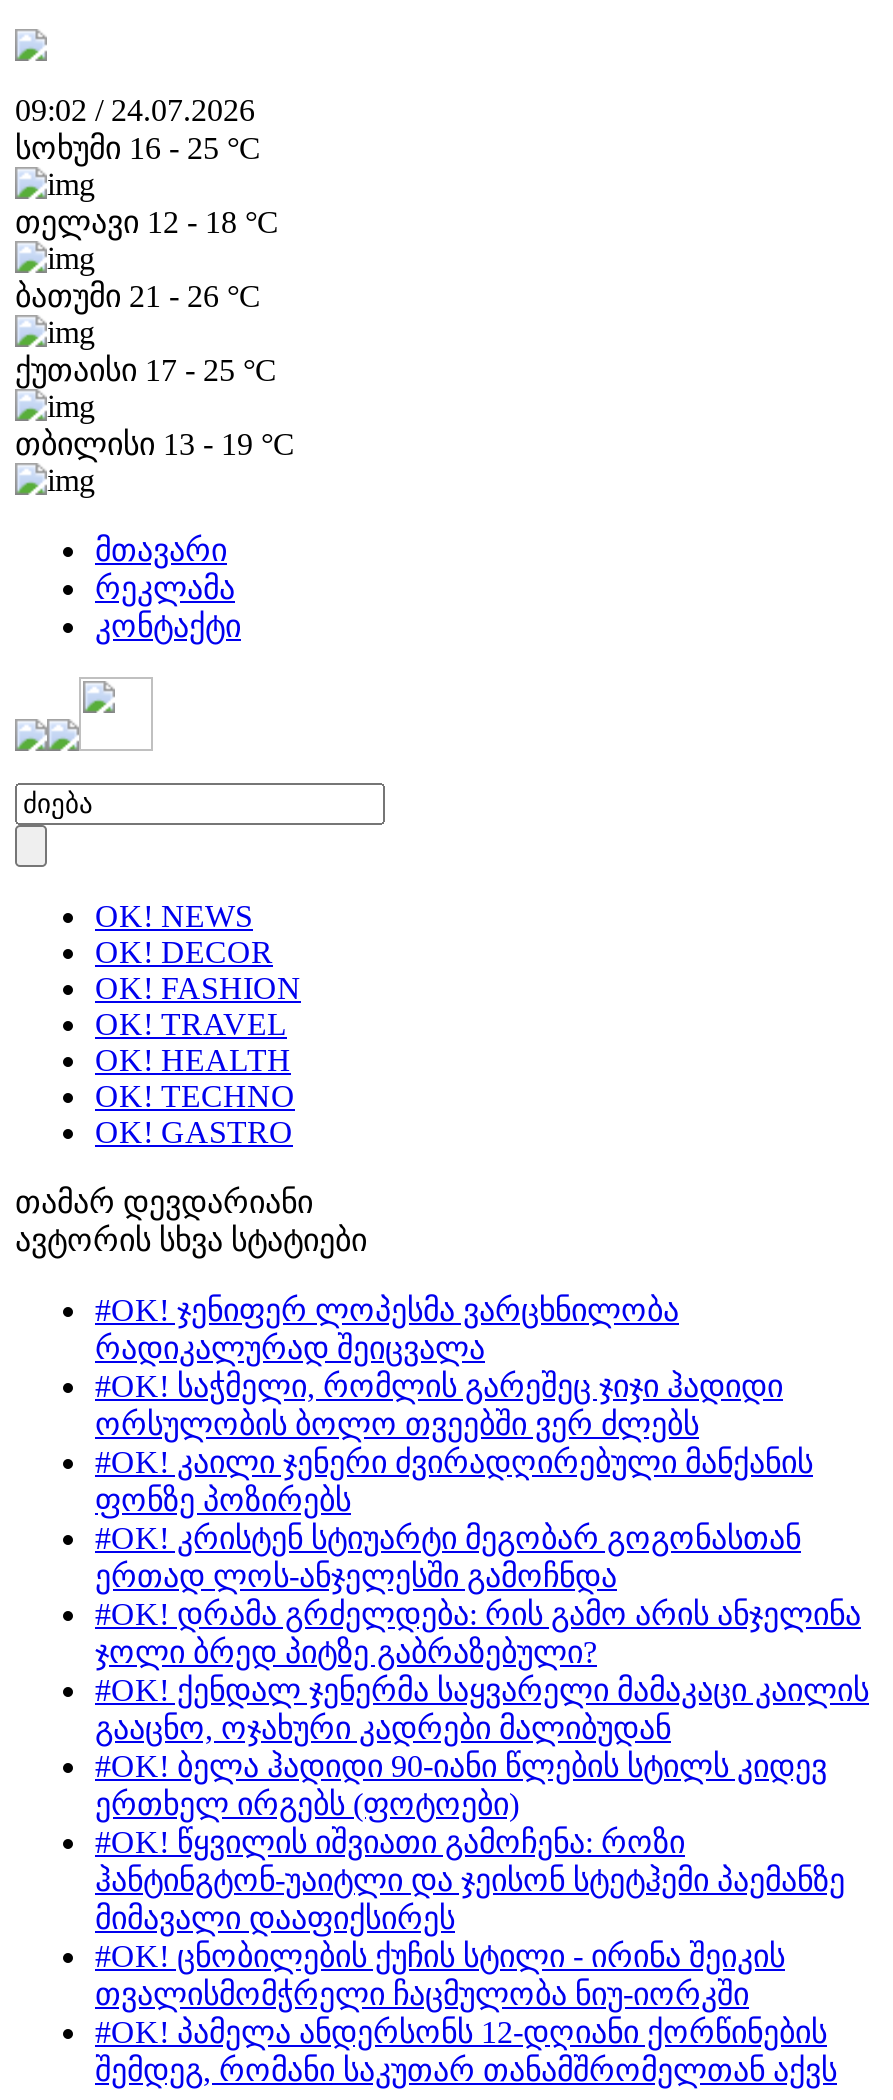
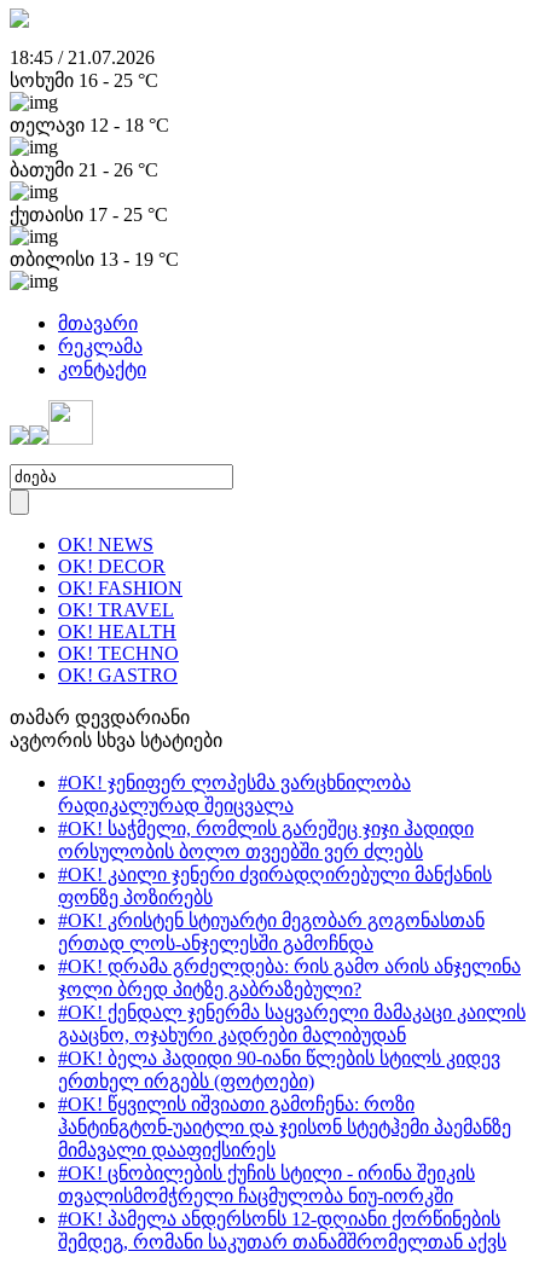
- 09:02 / 24.07.2026
+ 18:45 / 21.07.2026
